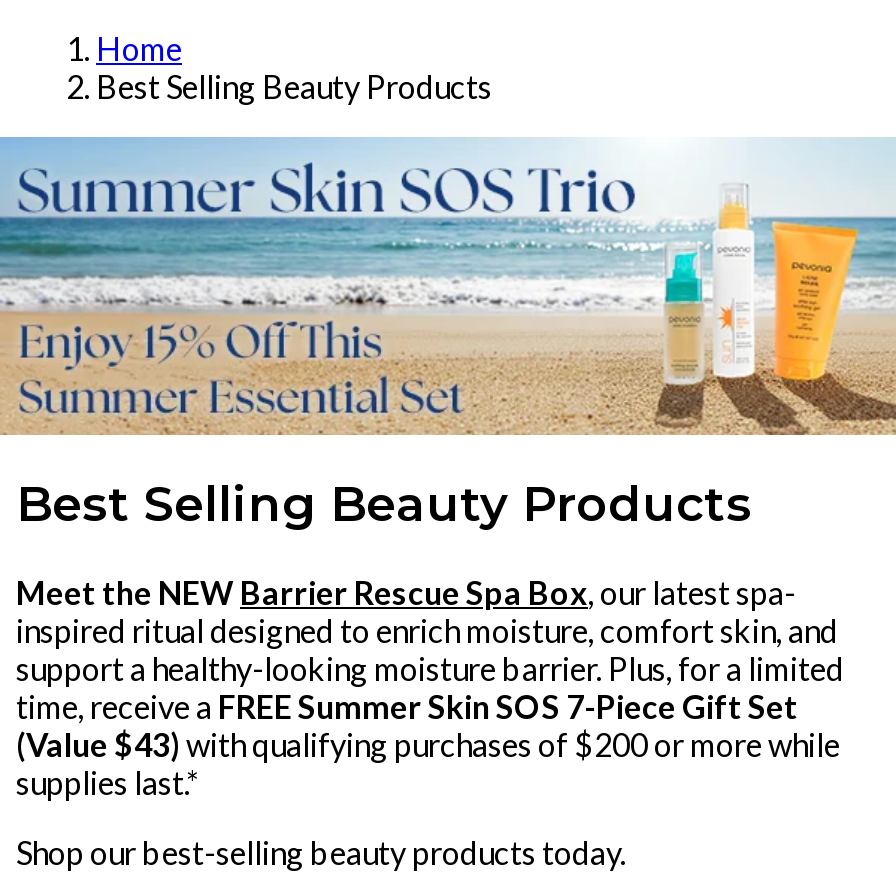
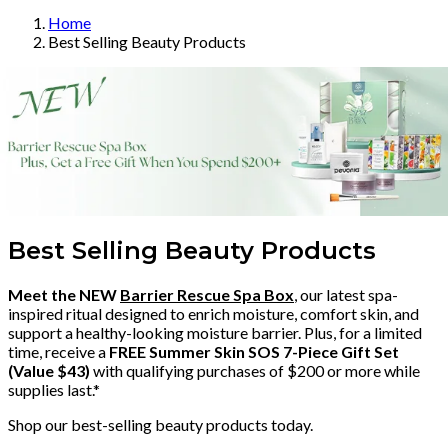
- [image]
+ [image]
